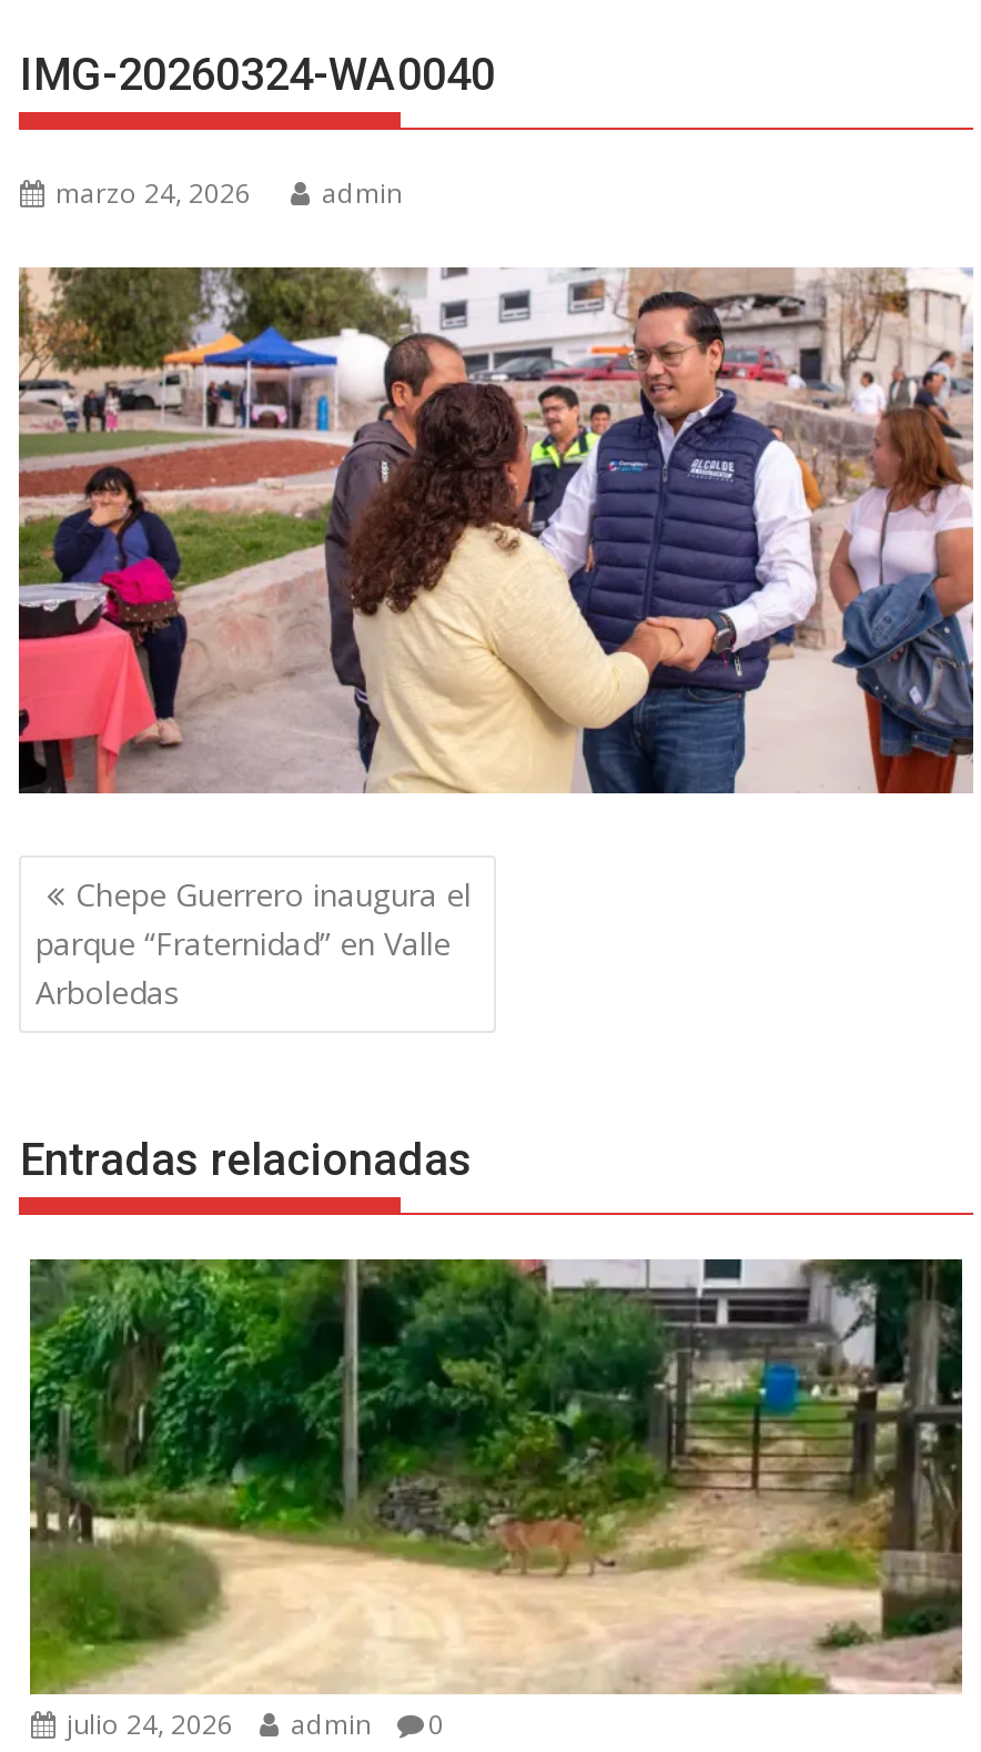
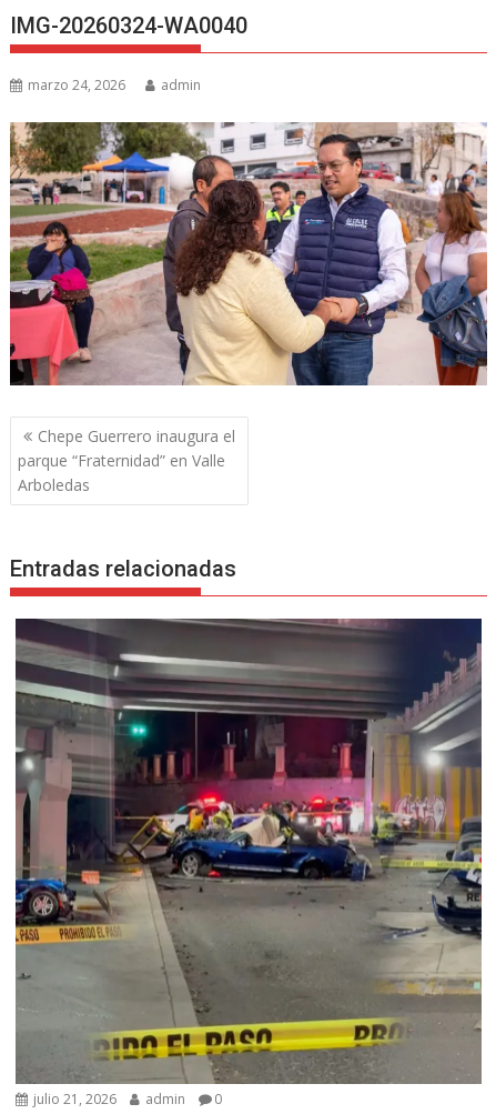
- [image]
- julio 24, 2026 admin 0
+ [image]
+ julio 21, 2026 admin 0
